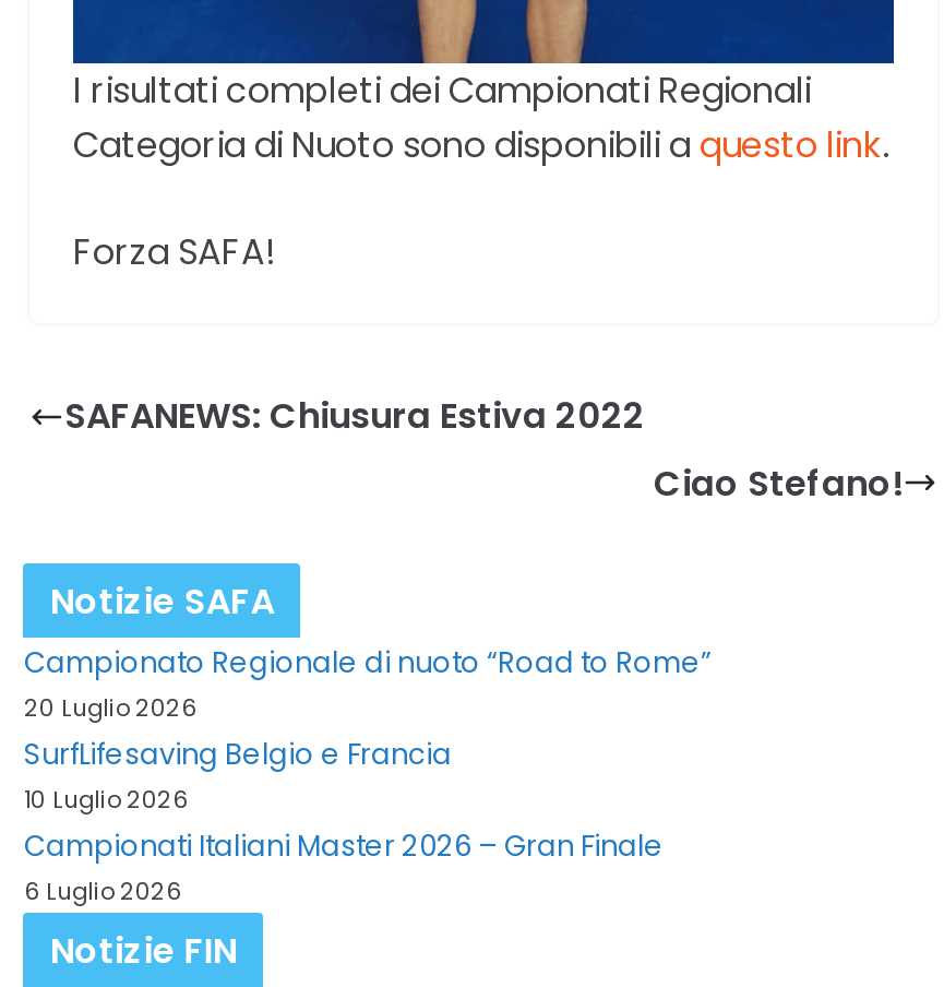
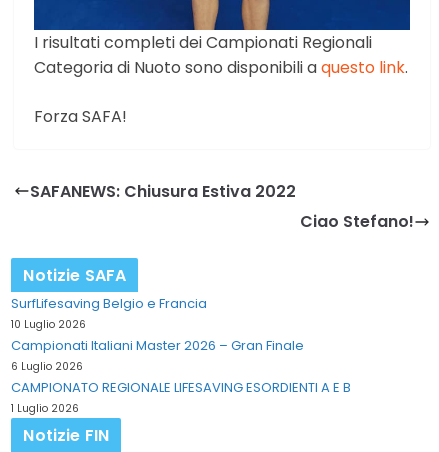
- Campionato Regionale di nuoto “Road to Rome”
- 20 Luglio 2026

moved up: SurfLifesaving Belgio e Francia | 10 Luglio 2026 | Campionati Italiani Master 2026 – Gran Finale | 6 Luglio 2026

+ CAMPIONATO REGIONALE LIFESAVING ESORDIENTI A E B
+ 1 Luglio 2026
